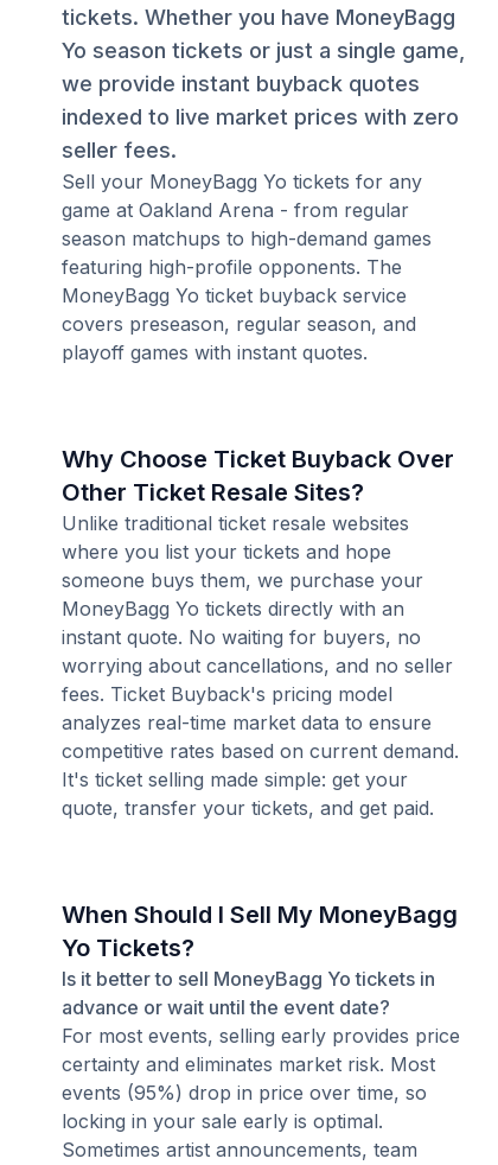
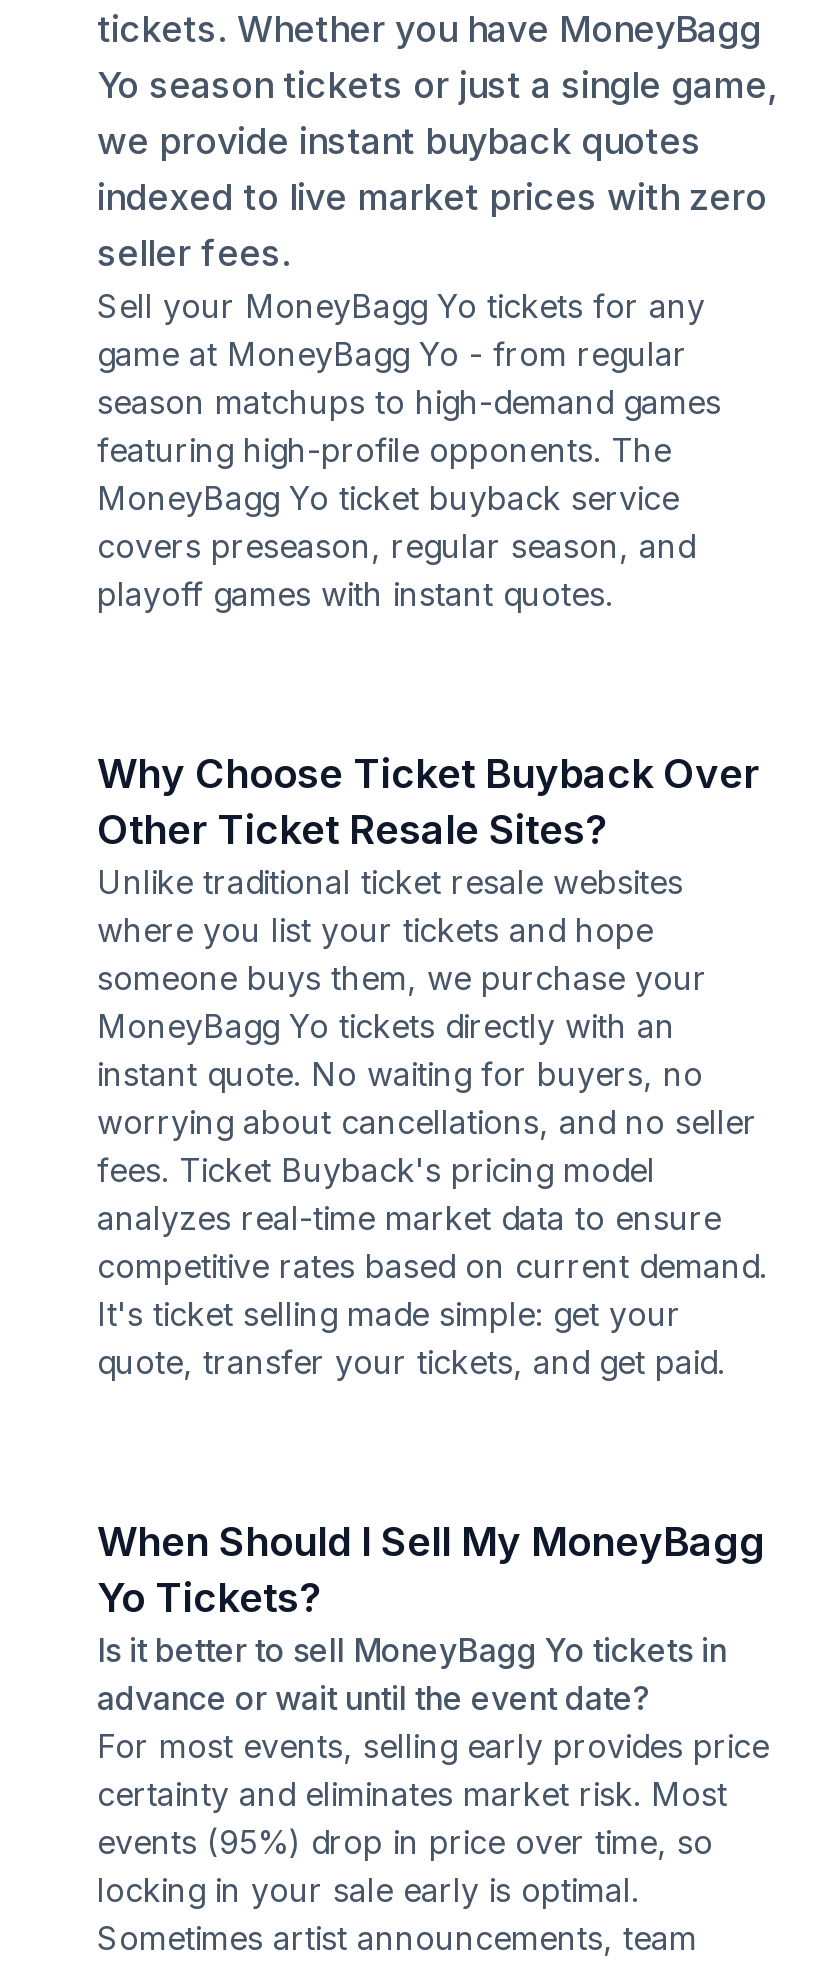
- game at Oakland Arena - from regular
+ game at MoneyBagg Yo - from regular
